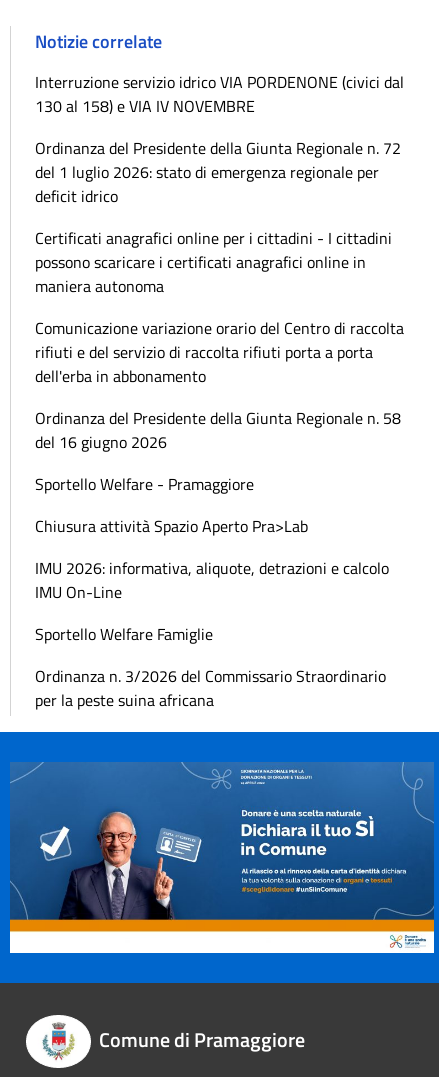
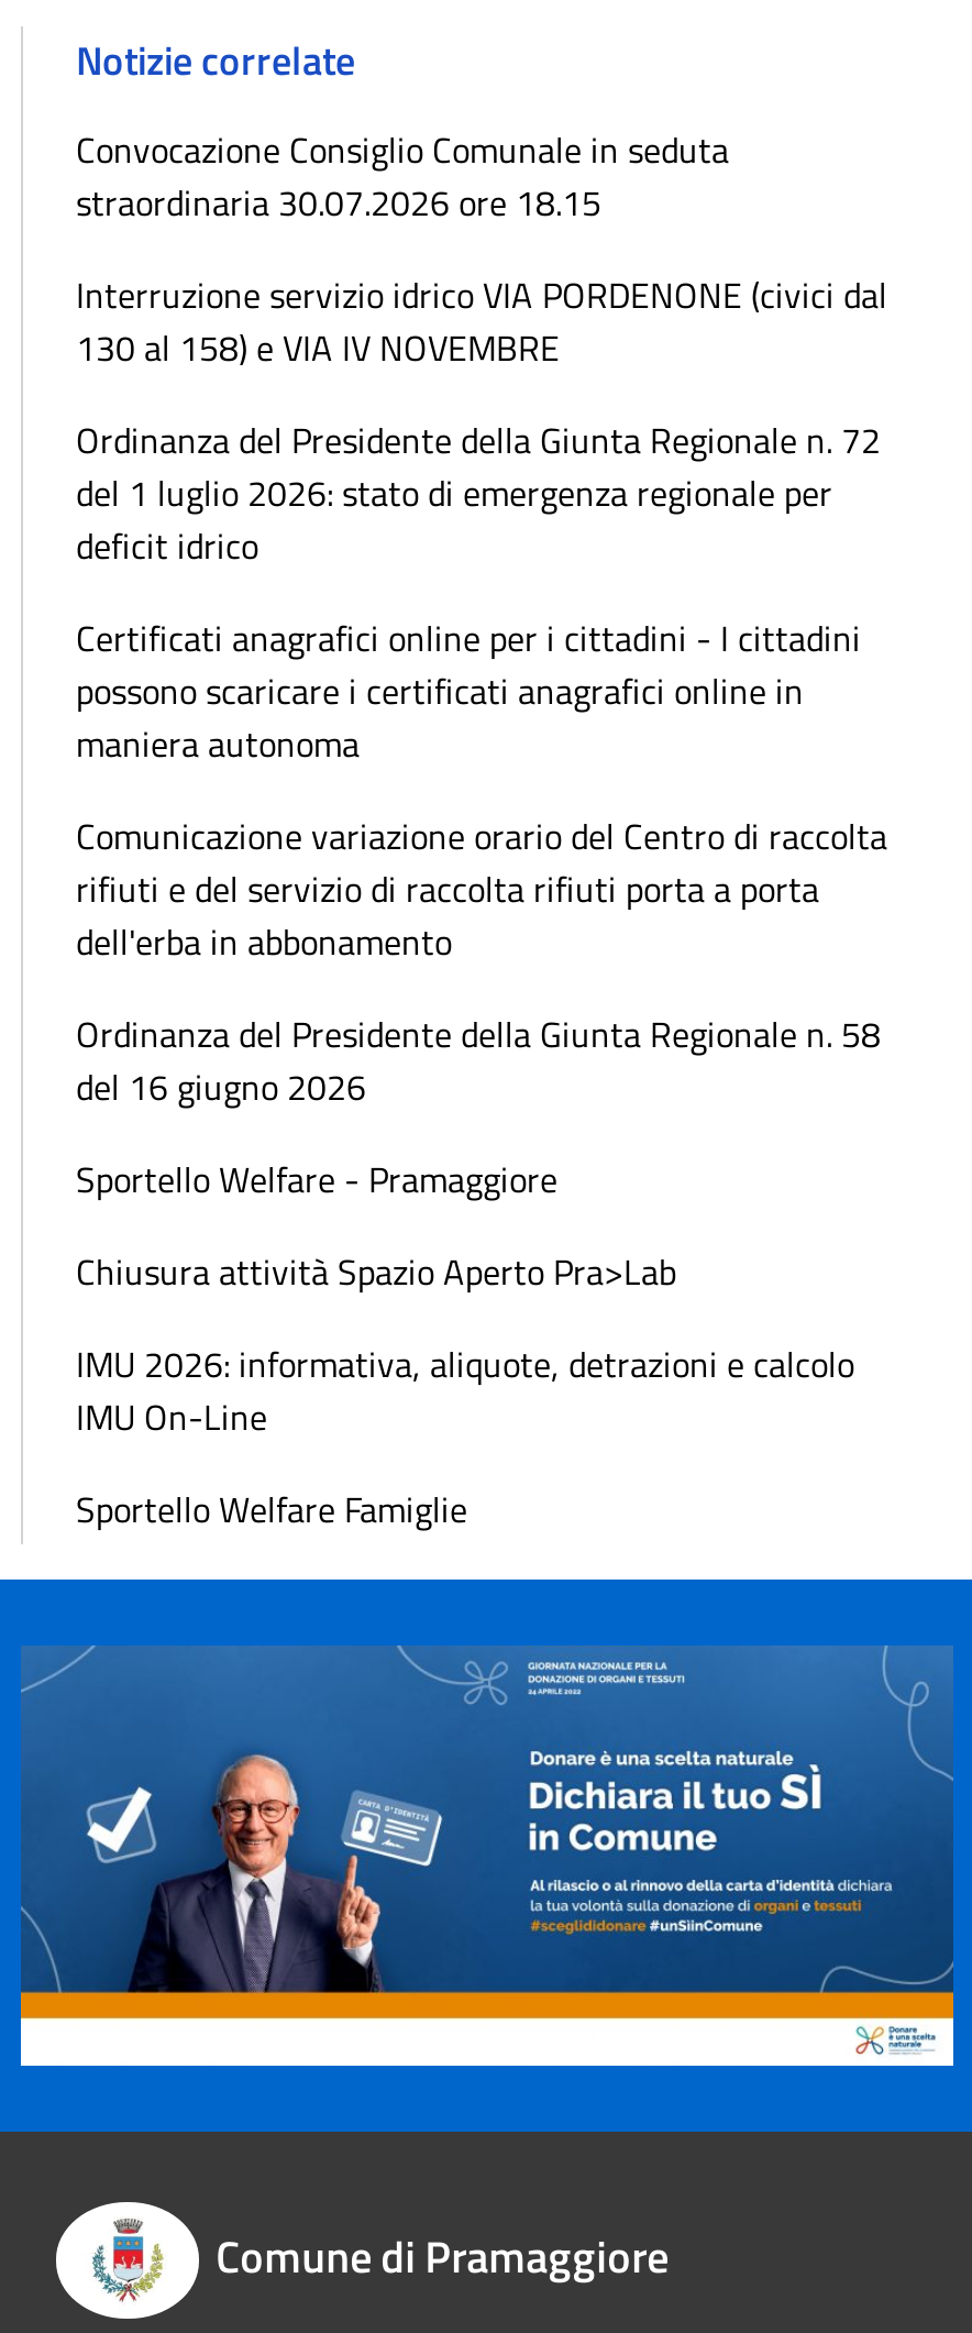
+ Convocazione Consiglio Comunale in seduta
+ straordinaria 30.07.2026 ore 18.15

moved down: Interruzione servizio idrico VIA PORDENONE (civici dal | 130 al 158) e VIA IV NOVEMBRE | Ordinanza del Presidente della Giunta Regionale n. 72 | ... | IMU On-Line | Sportello Welfare Famiglie

- Ordinanza n. 3/2026 del Commissario Straordinario
- per la peste suina africana
